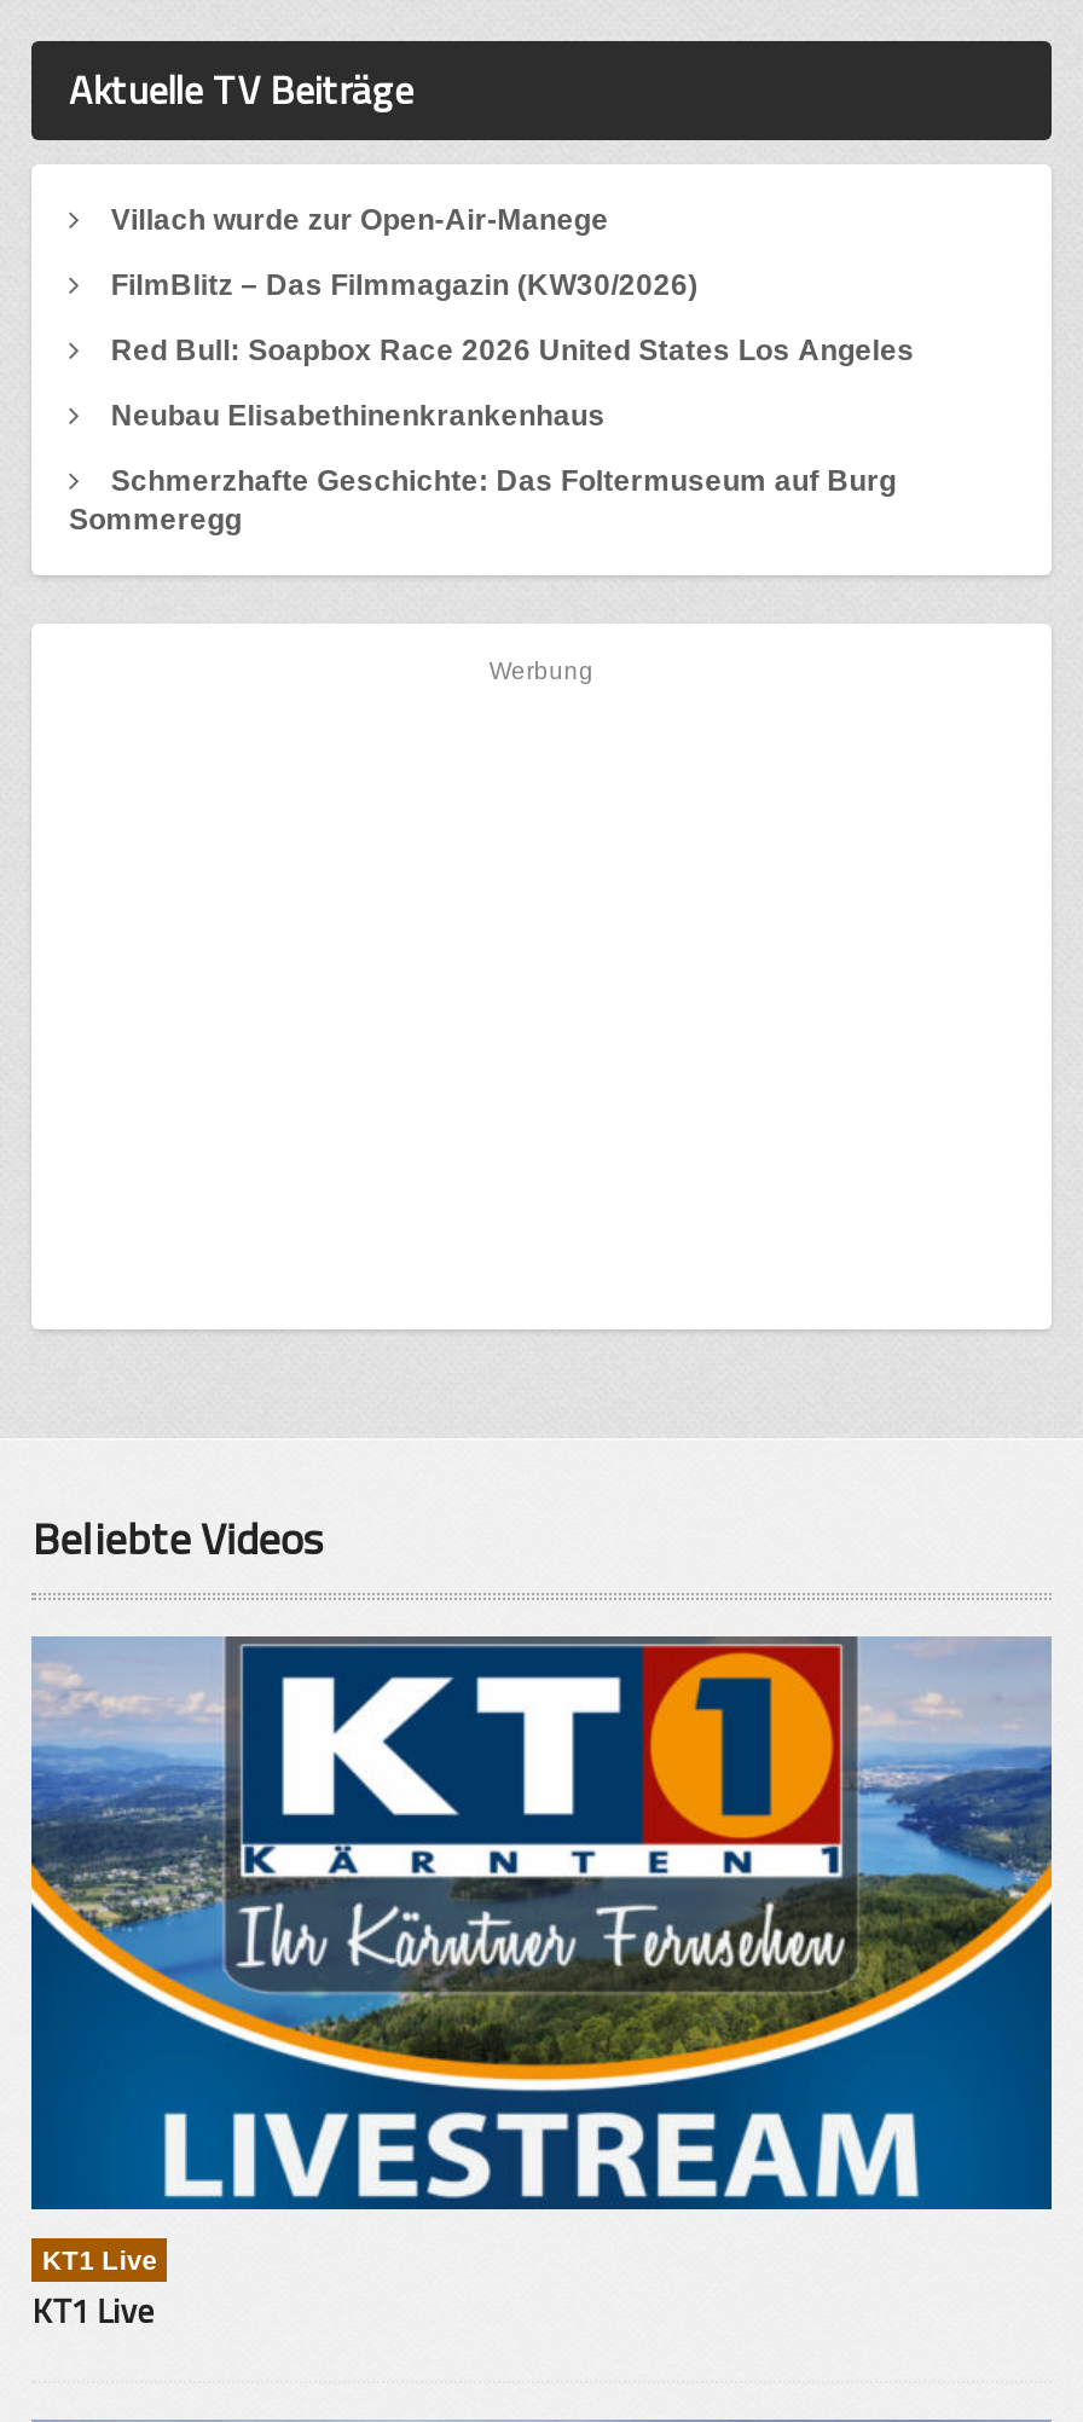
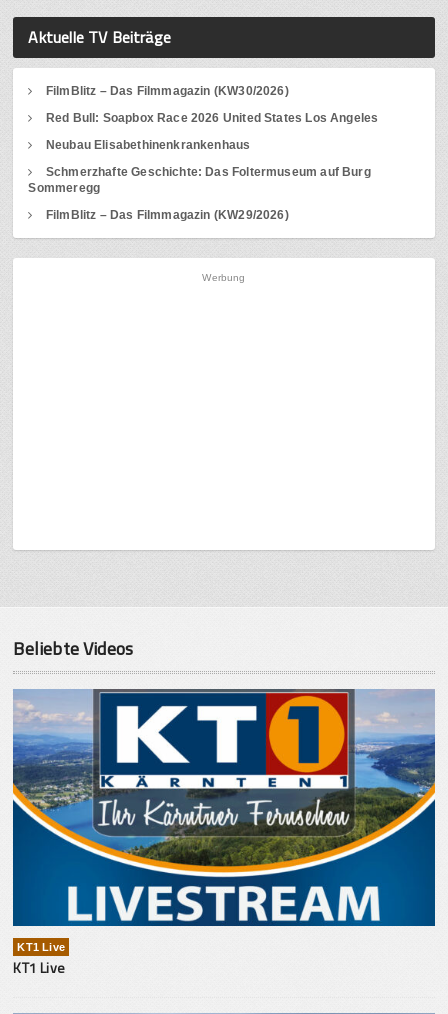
- Villach wurde zur Open-Air-Manege

moved up: FilmBlitz – Das Filmmagazin (KW30/2026) | Red Bull: Soapbox Race 2026 United States Los Angeles | Neubau Elisabethinenkrankenhaus | Schmerzhafte Geschichte: Das Foltermuseum auf Burg | Sommeregg

+ FilmBlitz – Das Filmmagazin (KW29/2026)
